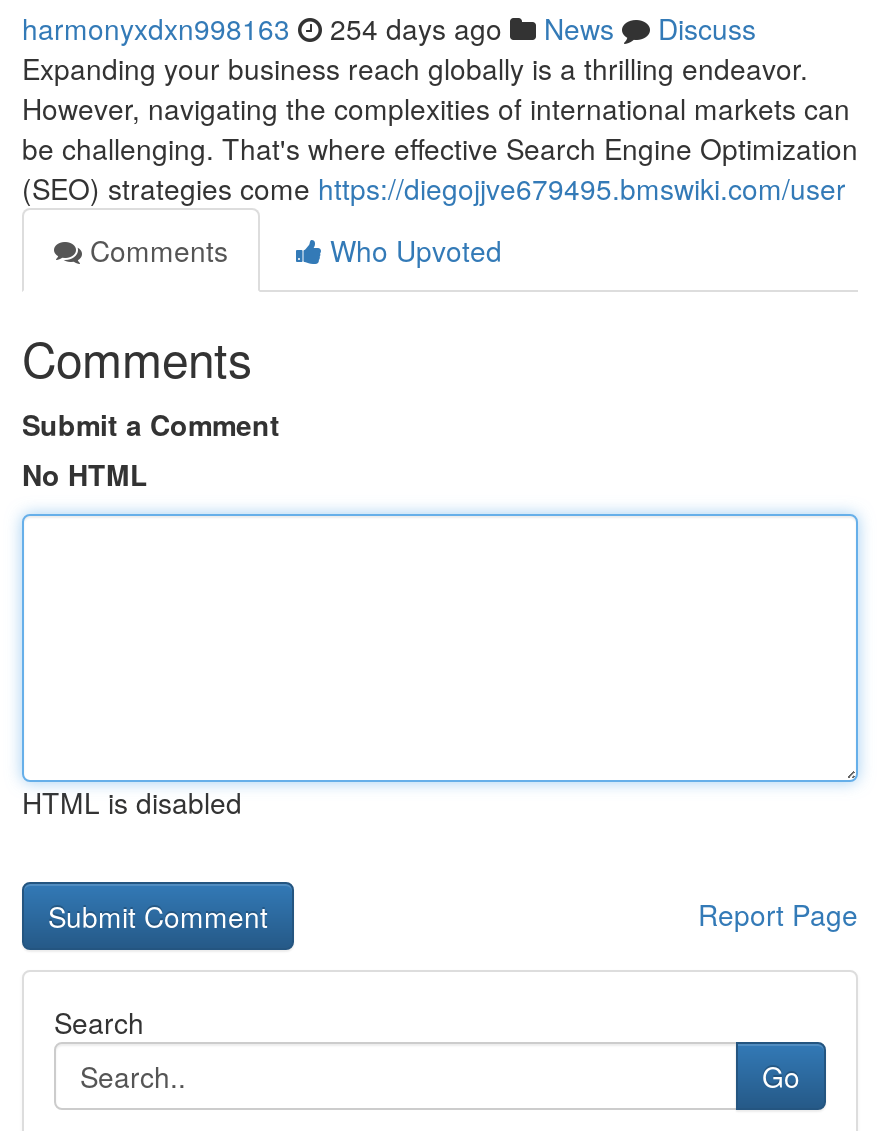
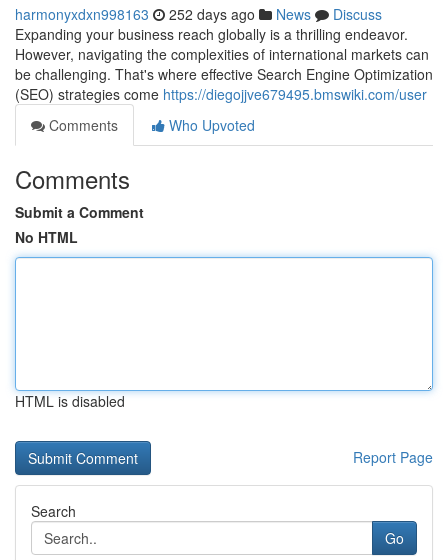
- harmonyxdxn998163 254 days ago News Discuss
+ harmonyxdxn998163 252 days ago News Discuss
